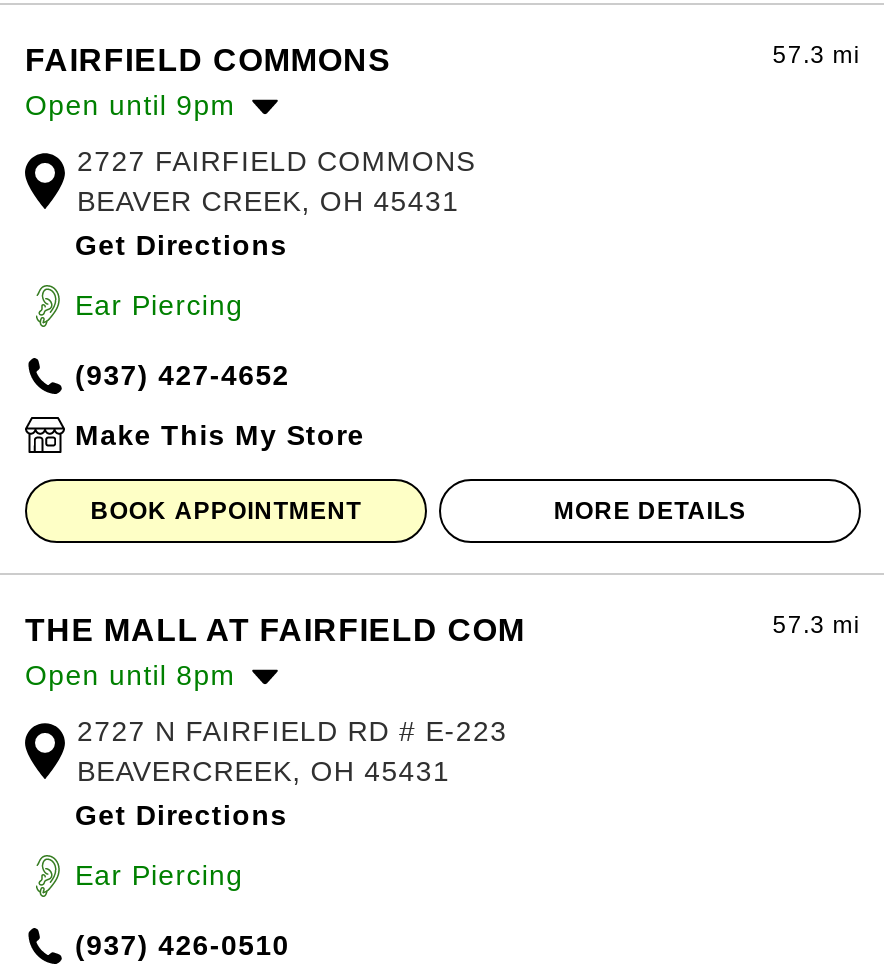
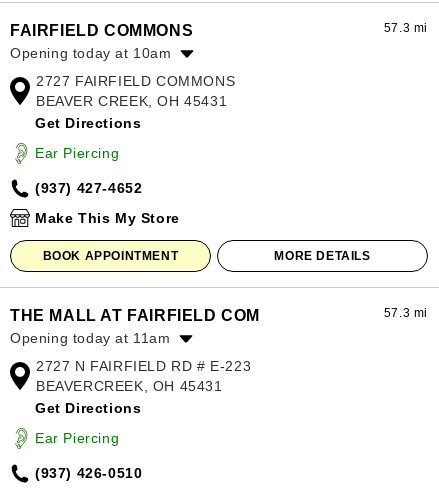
- Open until 9pm
+ Opening today at 10am

- Open until 8pm
+ Opening today at 11am
